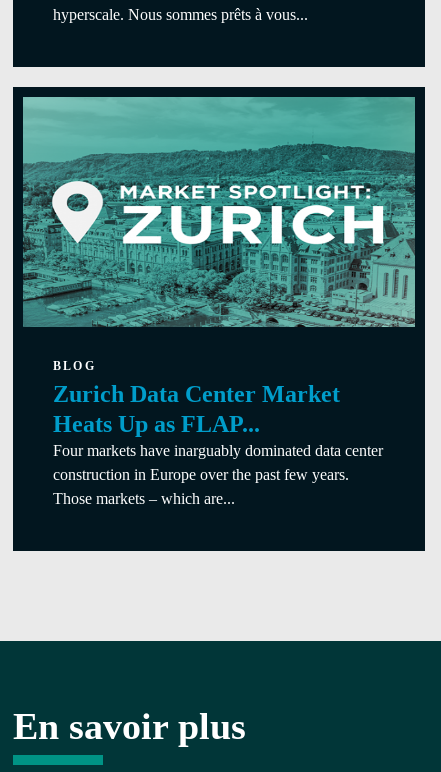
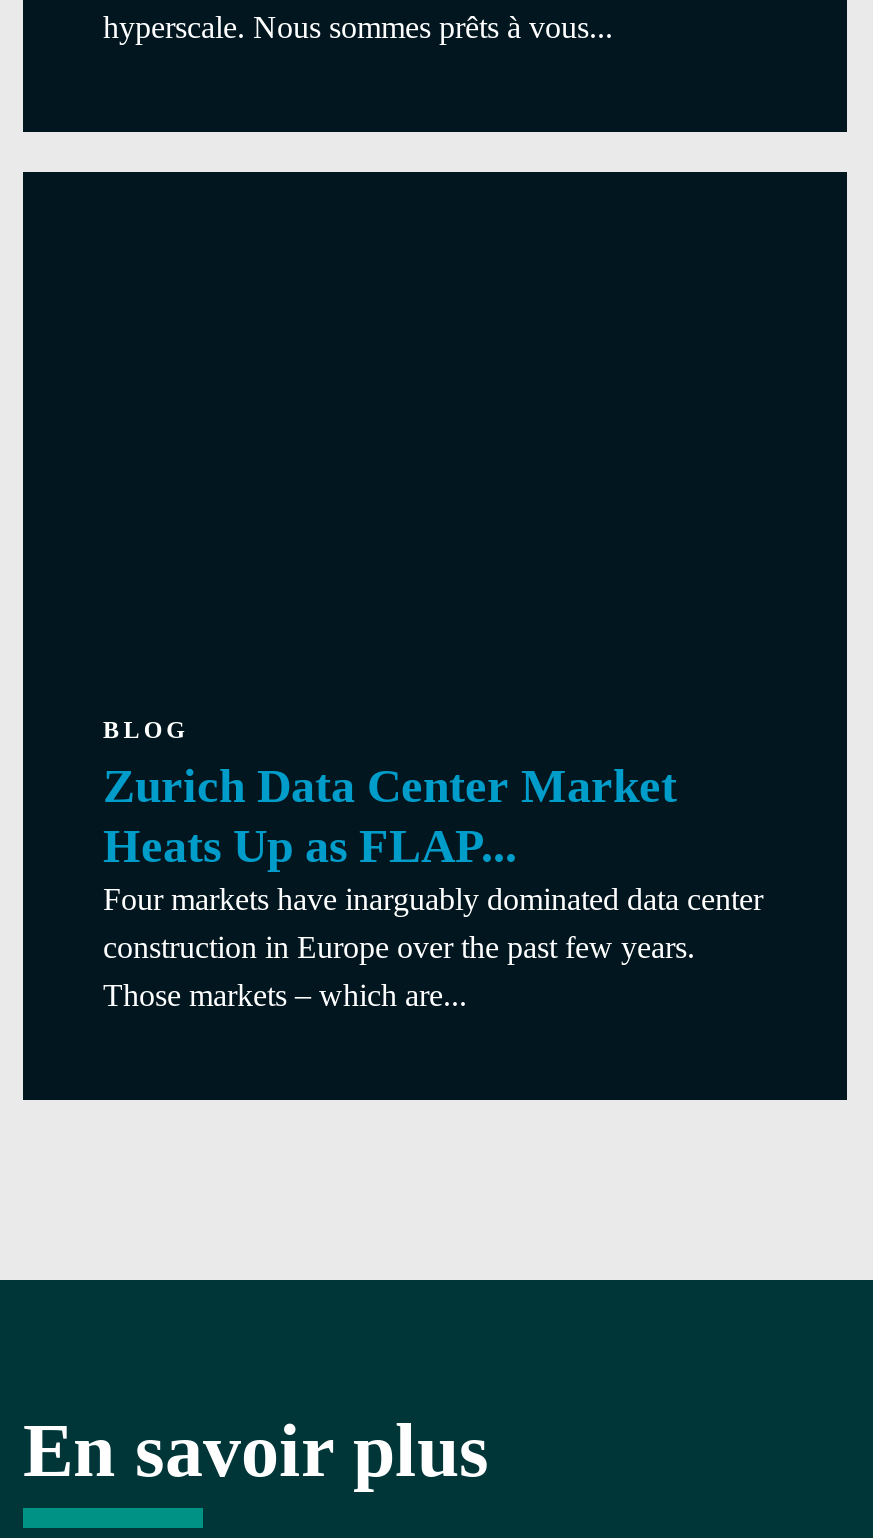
- [image]
